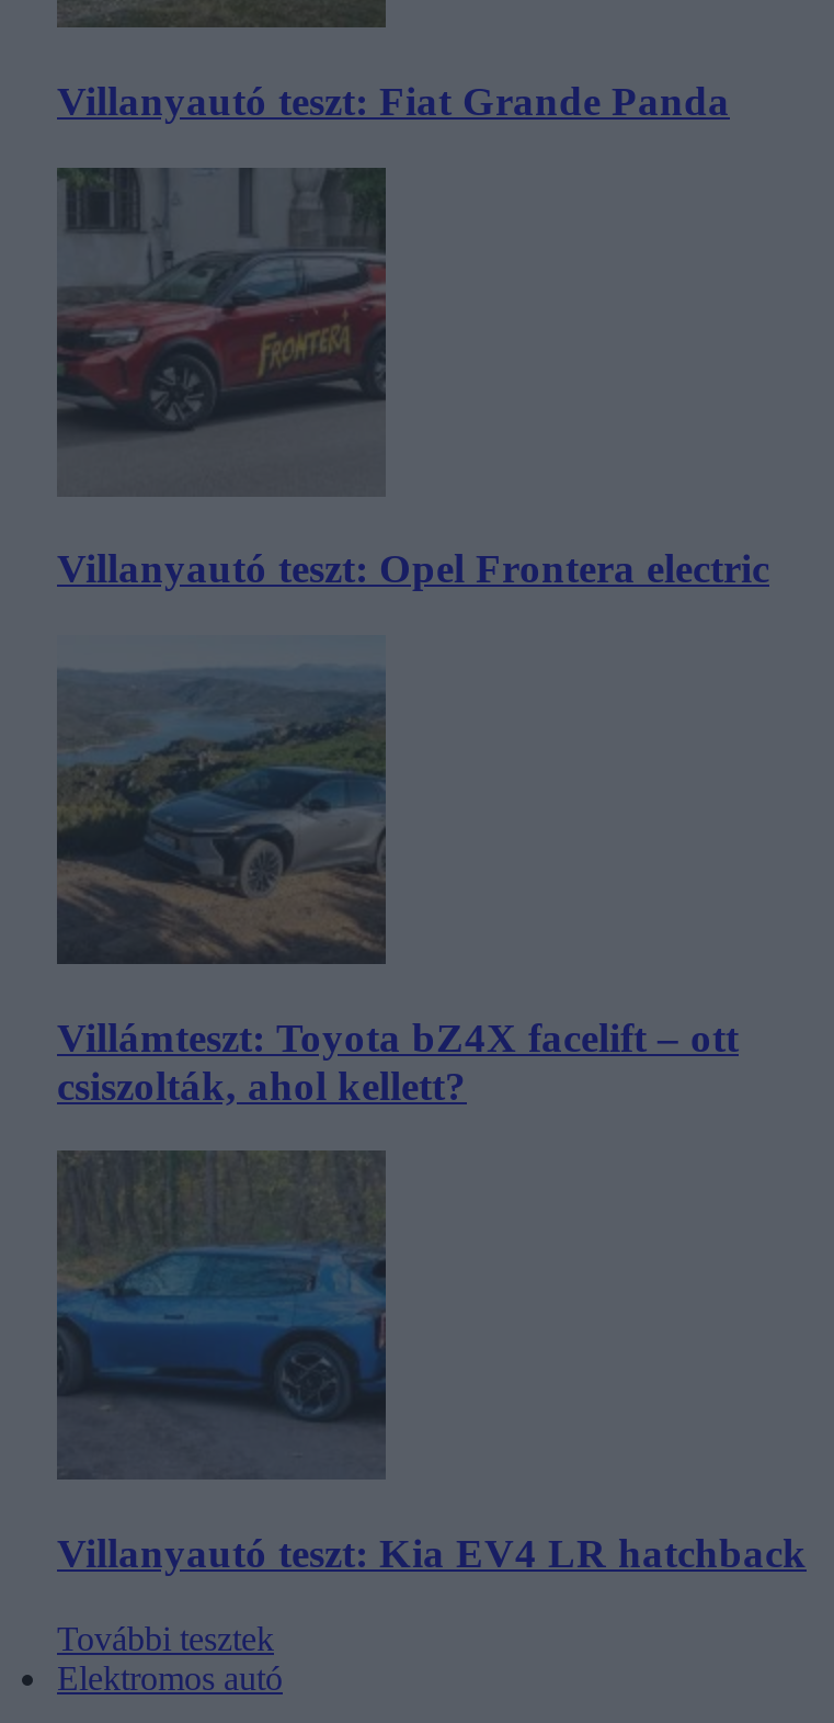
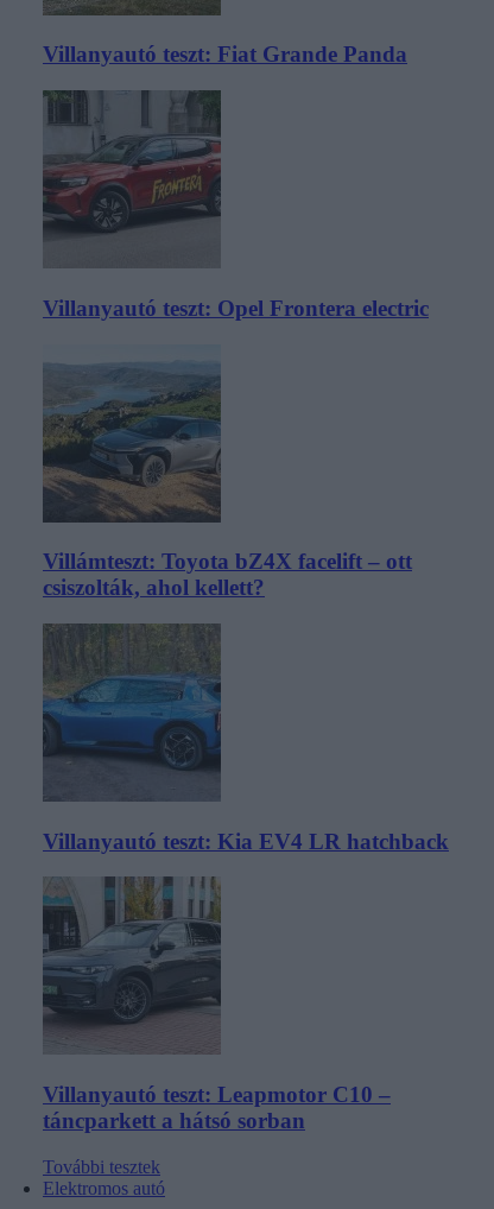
+ [image]
+ Villanyautó teszt: Leapmotor C10 –
+ táncparkett a hátsó sorban
